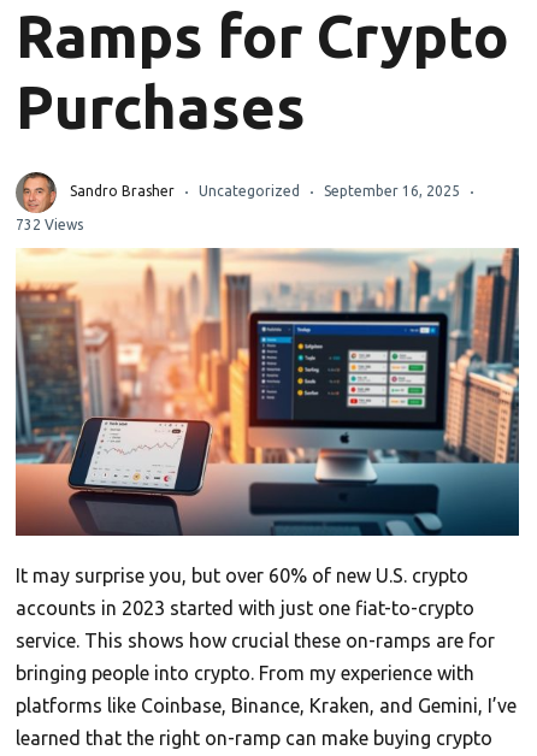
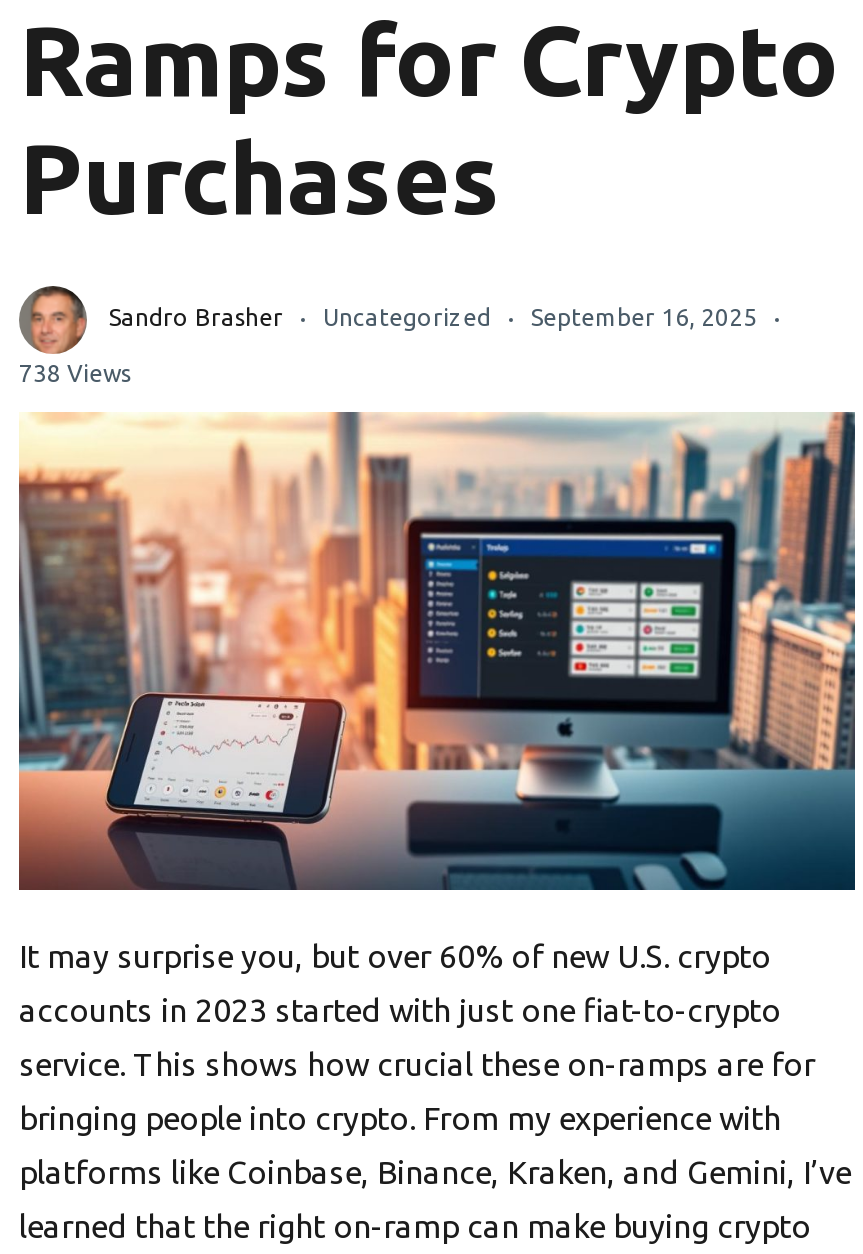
- 732 Views
+ 738 Views
